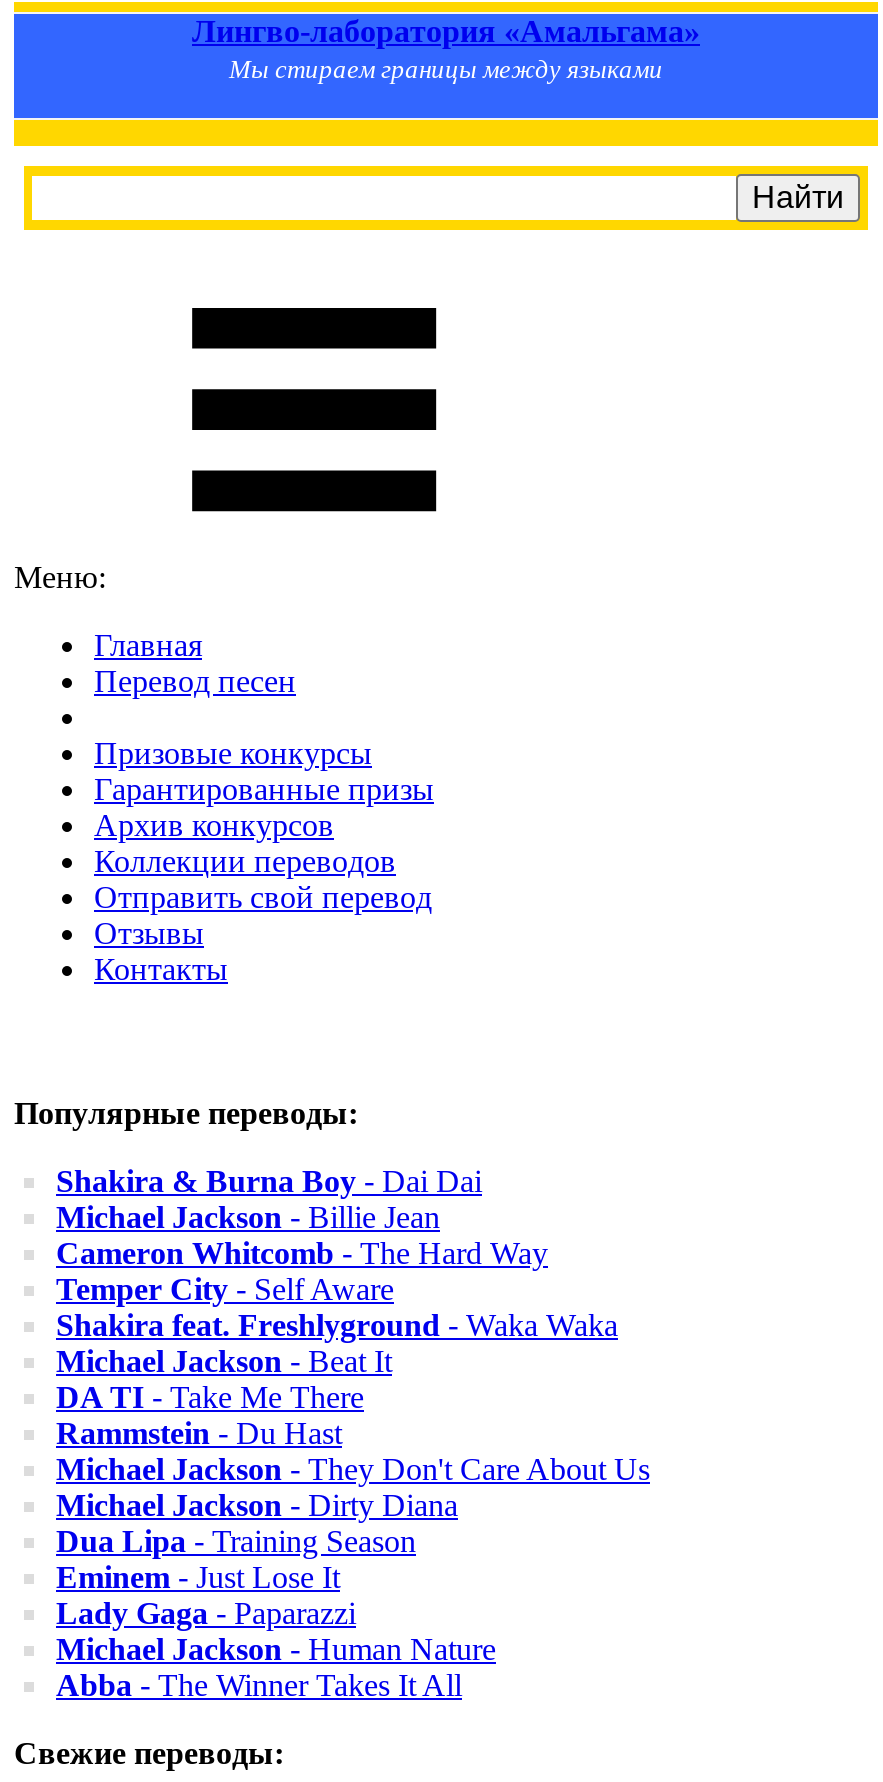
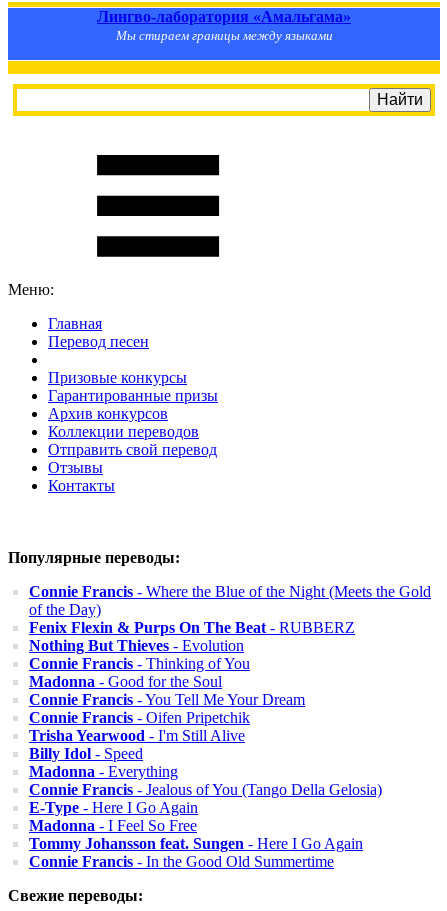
- Shakira & Burna Boy - Dai Dai
- Michael Jackson - Billie Jean
- Cameron Whitcomb - The Hard Way
- Temper City - Self Aware
- Shakira feat. Freshlyground - Waka Waka
- Michael Jackson - Beat It
- DA TI - Take Me There
- Rammstein - Du Hast
- Michael Jackson - They Don't Care About Us
- Michael Jackson - Dirty Diana
- Dua Lipa - Training Season
- Eminem - Just Lose It
- Lady Gaga - Paparazzi
- Michael Jackson - Human Nature
- Abba - The Winner Takes It All
+ Connie Francis - Where the Blue of the Night (Meets the Gold
+ of the Day)
+ Fenix Flexin & Purps On The Beat - RUBBERZ
+ Nothing But Thieves - Evolution
+ Connie Francis - Thinking of You
+ Madonna - Good for the Soul
+ Connie Francis - You Tell Me Your Dream
+ Connie Francis - Oifen Pripetchik
+ Trisha Yearwood - I'm Still Alive
+ Billy Idol - Speed
+ Madonna - Everything
+ Connie Francis - Jealous of You (Tango Della Gelosia)
+ E-Type - Here I Go Again
+ Madonna - I Feel So Free
+ Tommy Johansson feat. Sungen - Here I Go Again
+ Connie Francis - In the Good Old Summertime
